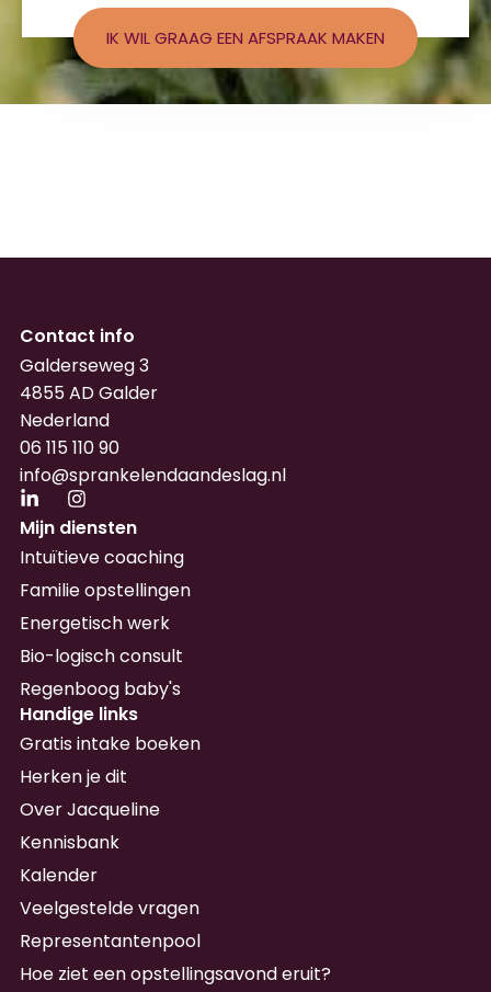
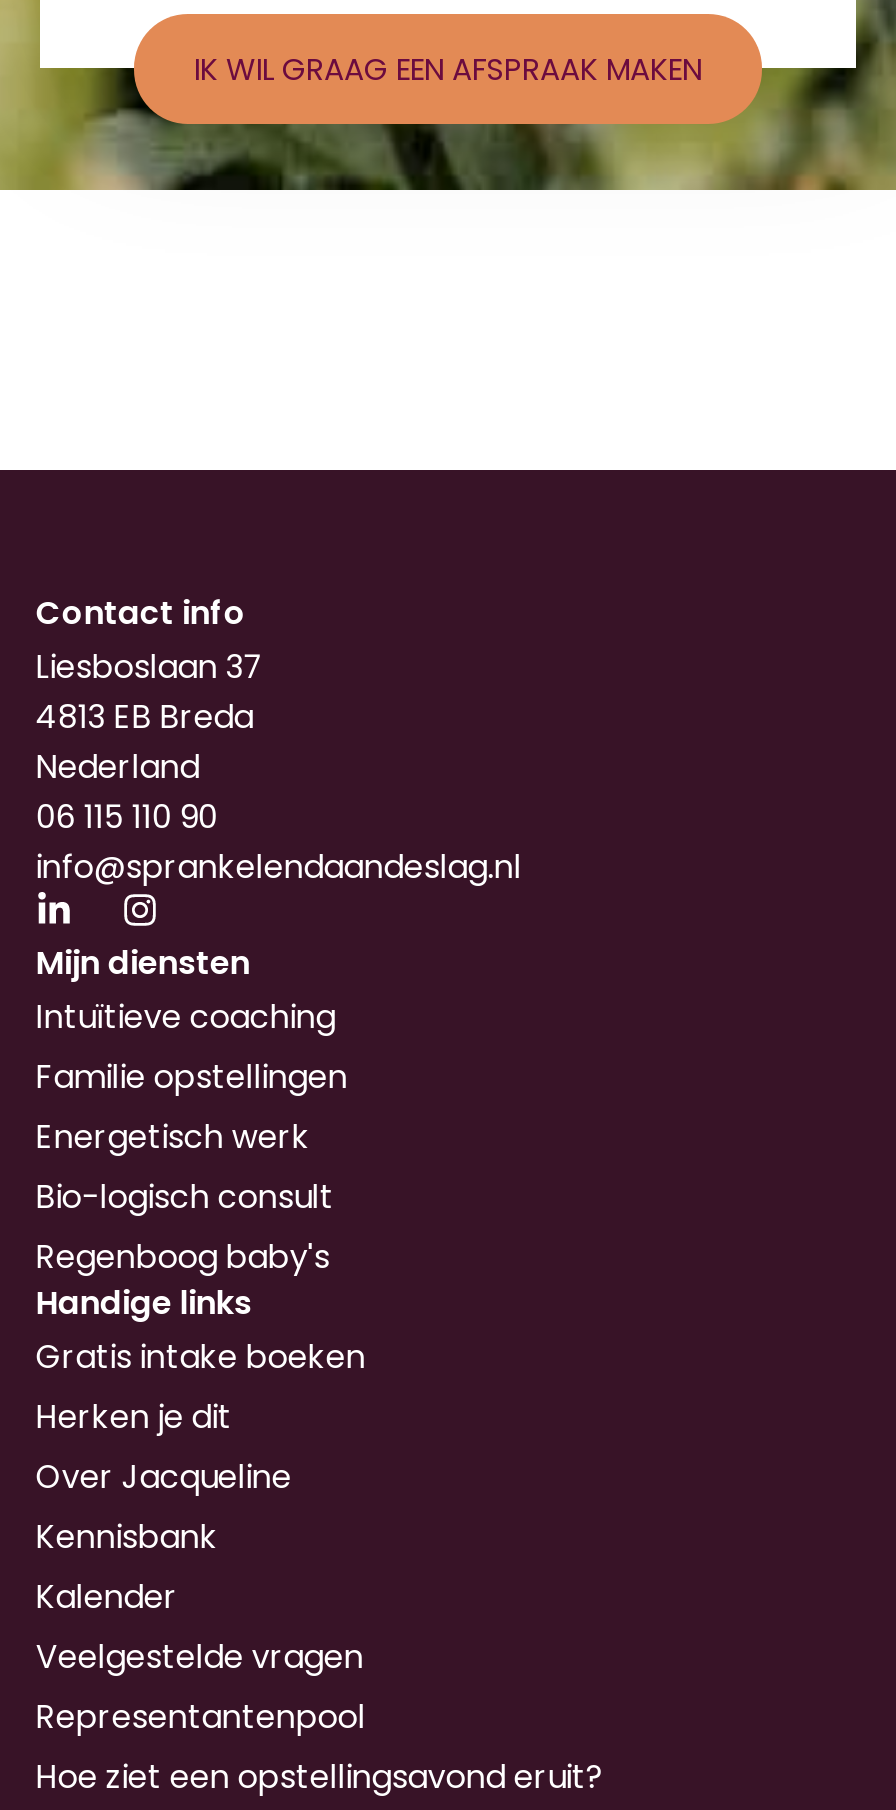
- Galderseweg 3
- 4855 AD Galder
+ Liesboslaan 37
+ 4813 EB Breda
